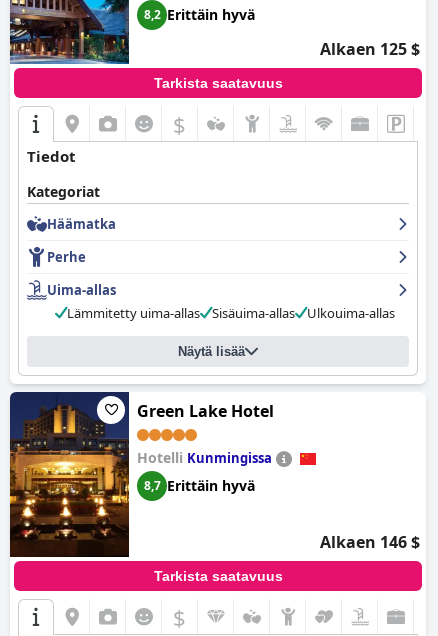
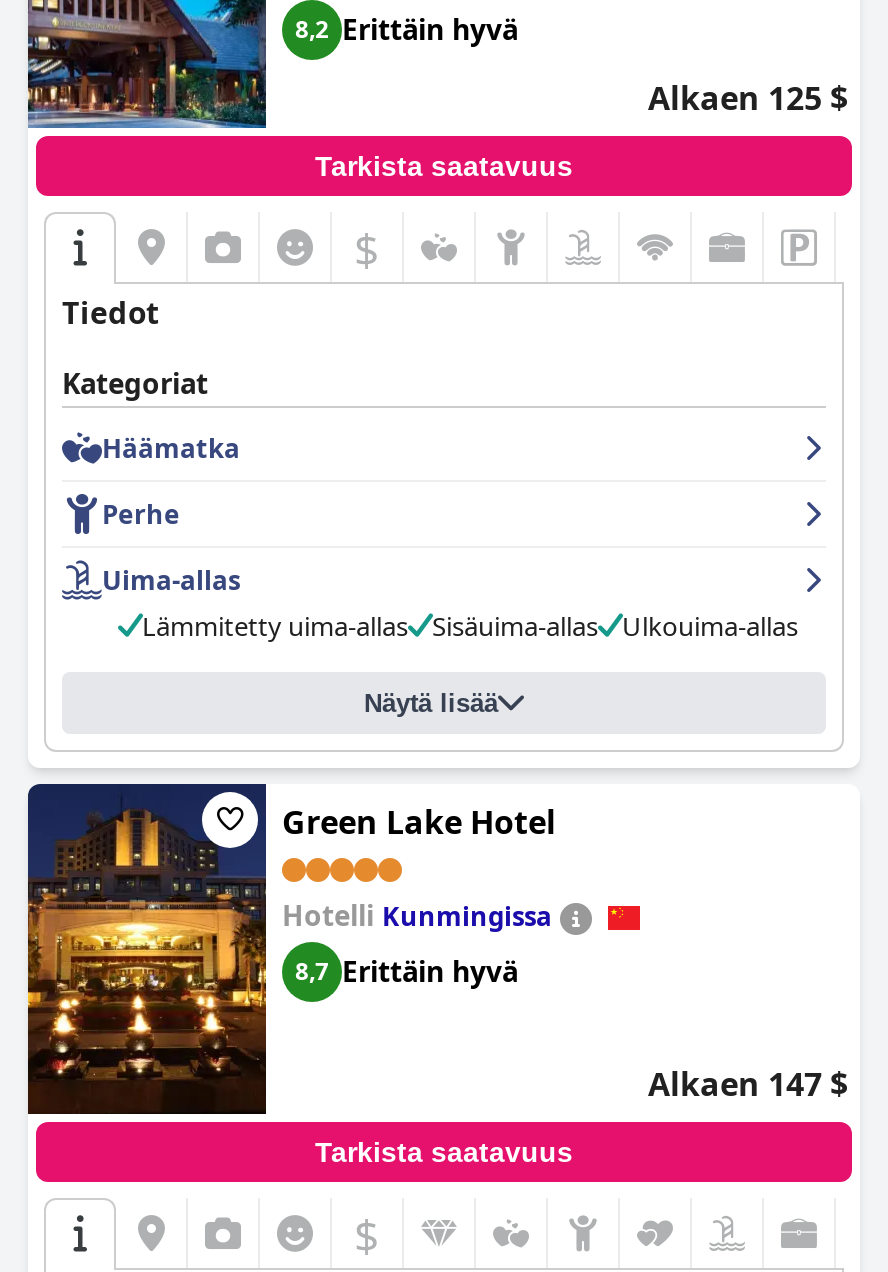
- Alkaen 146 $
+ Alkaen 147 $
